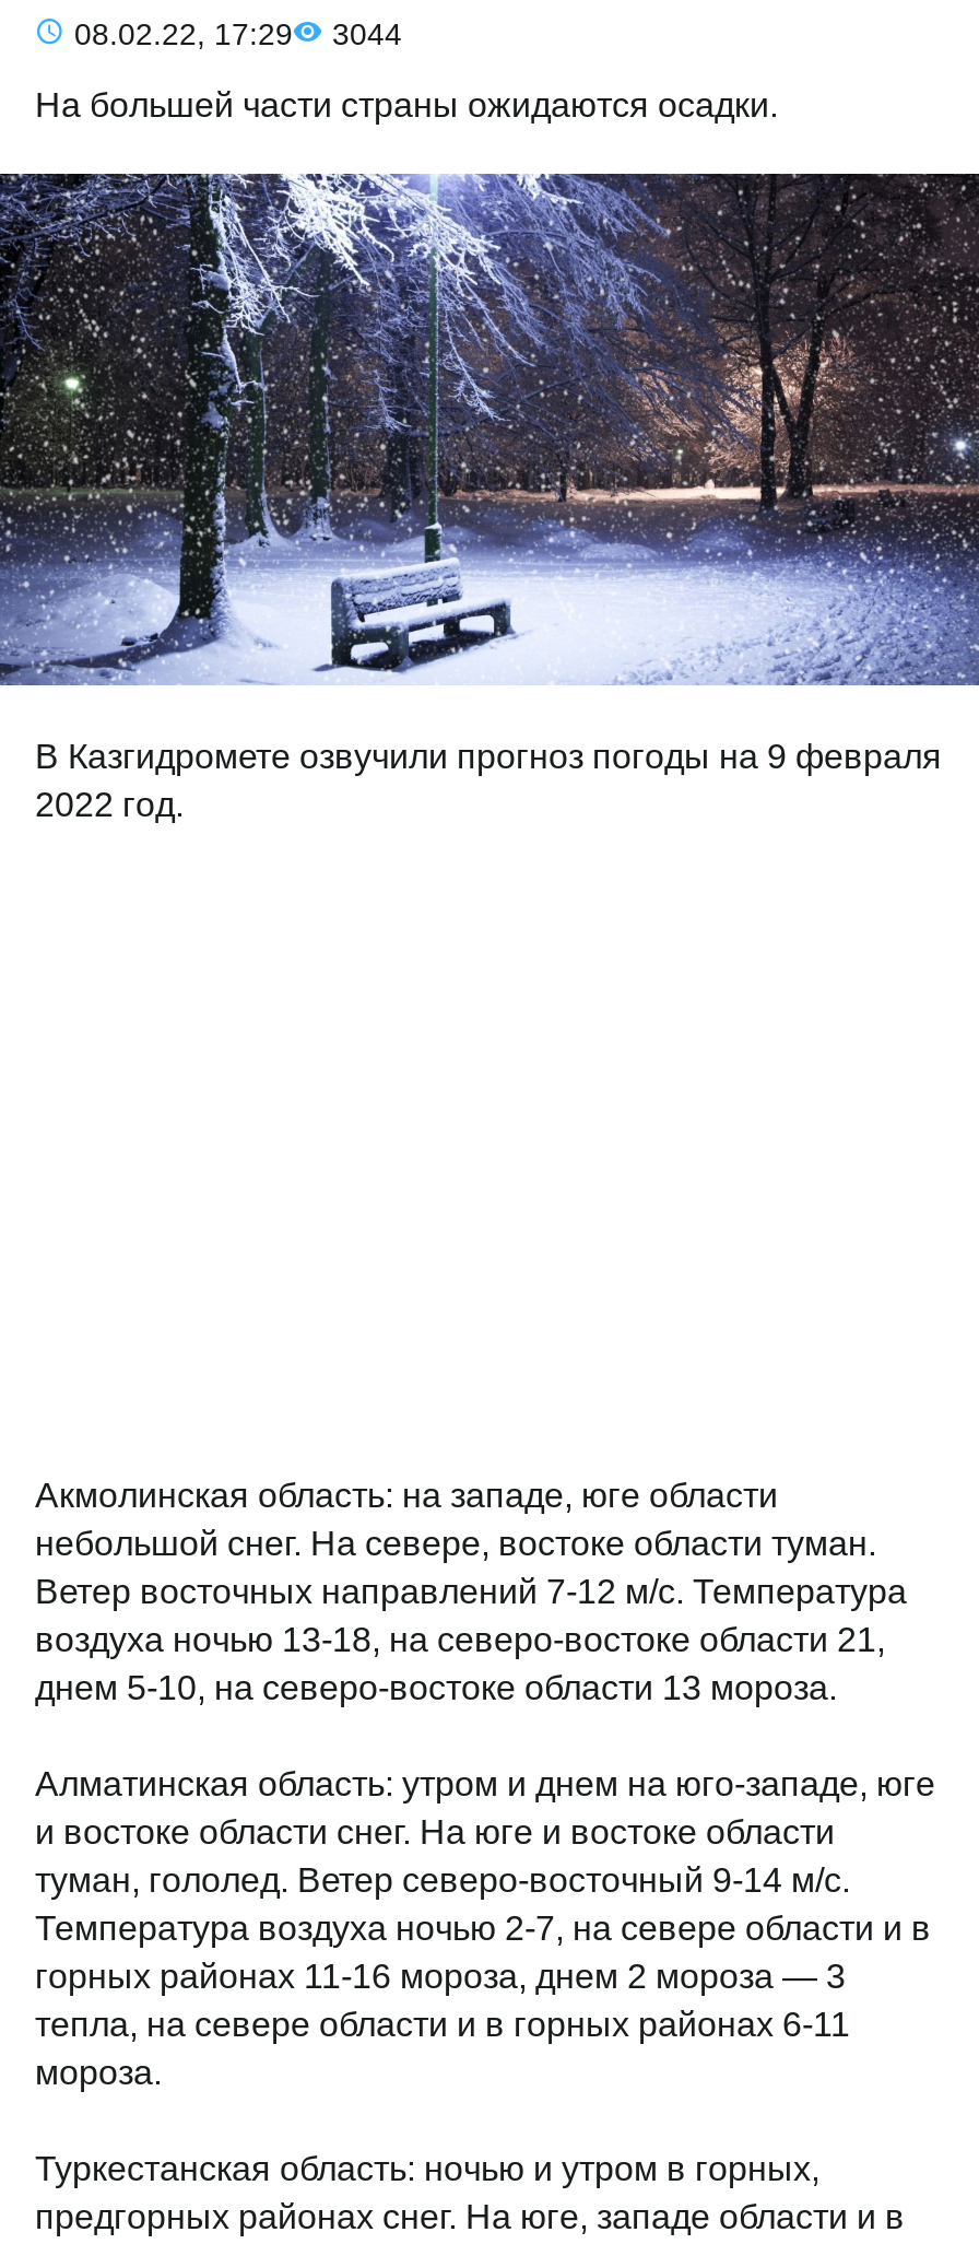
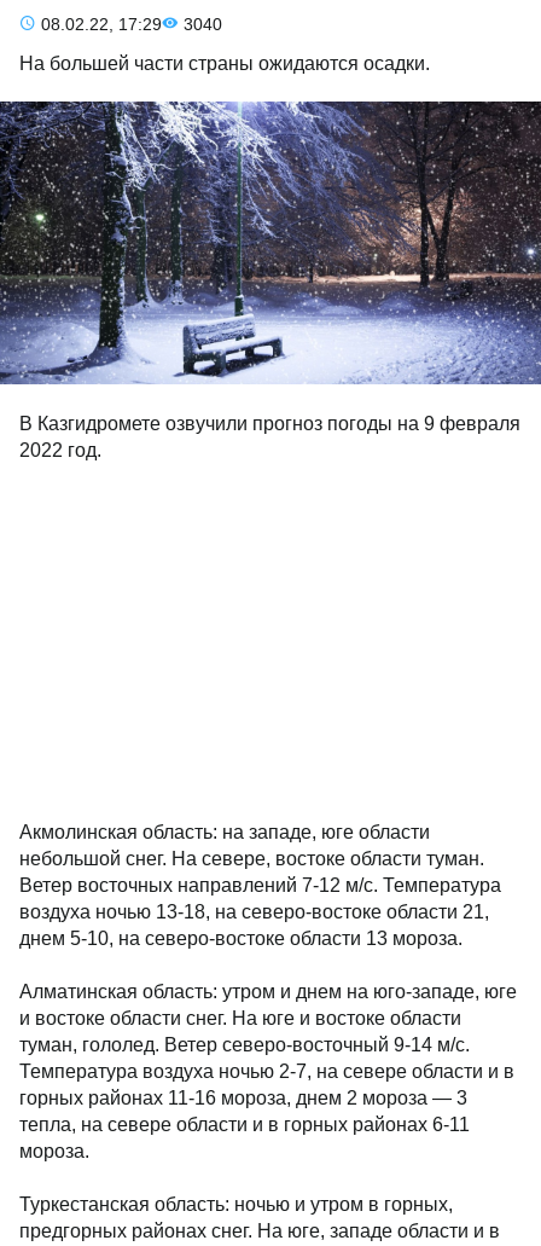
- 08.02.22, 17:29 3044
+ 08.02.22, 17:29 3040
